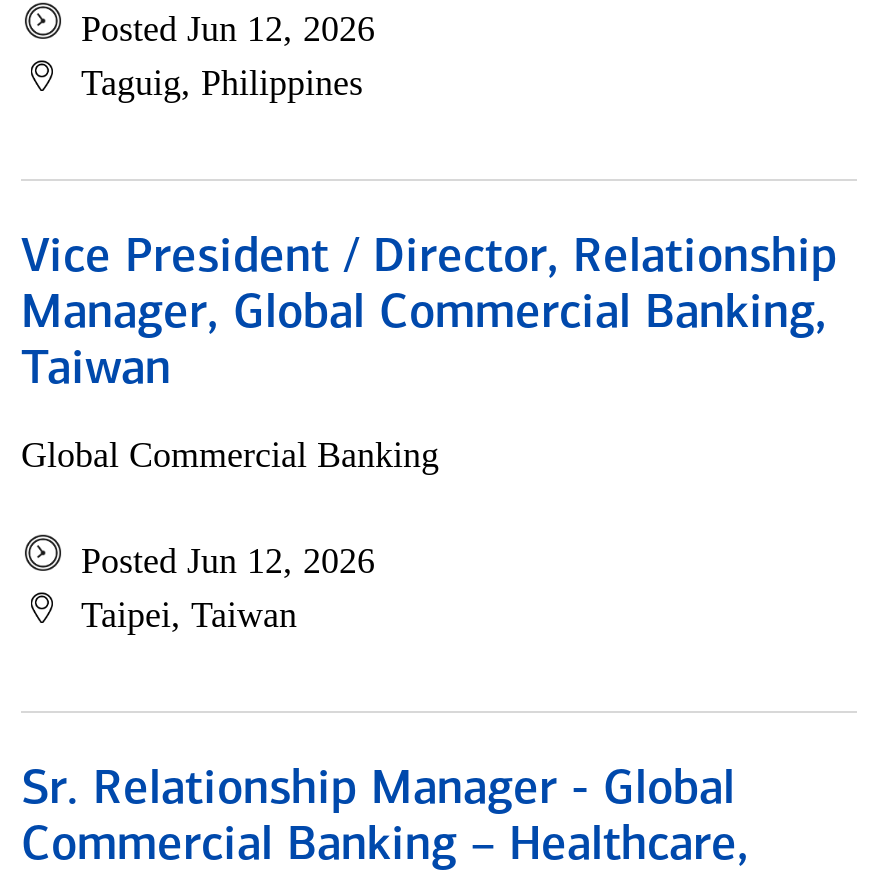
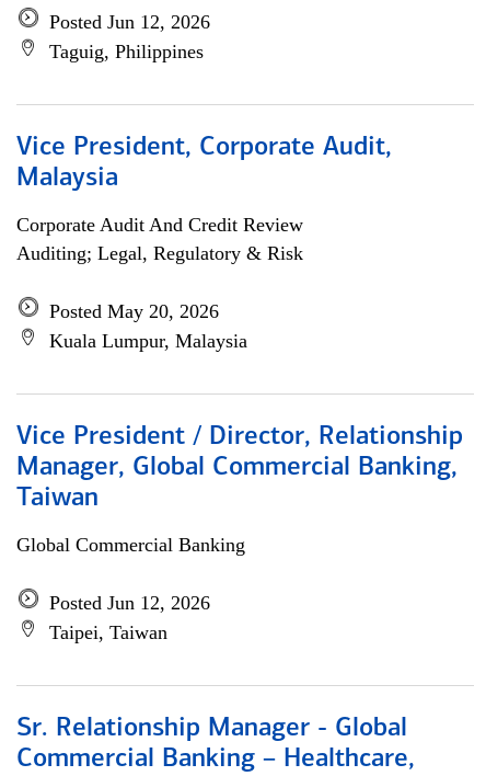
+ Vice President, Corporate Audit,
+ Malaysia
+ Corporate Audit And Credit Review
+ Auditing; Legal, Regulatory & Risk
+ Posted May 20, 2026
+ Kuala Lumpur, Malaysia
